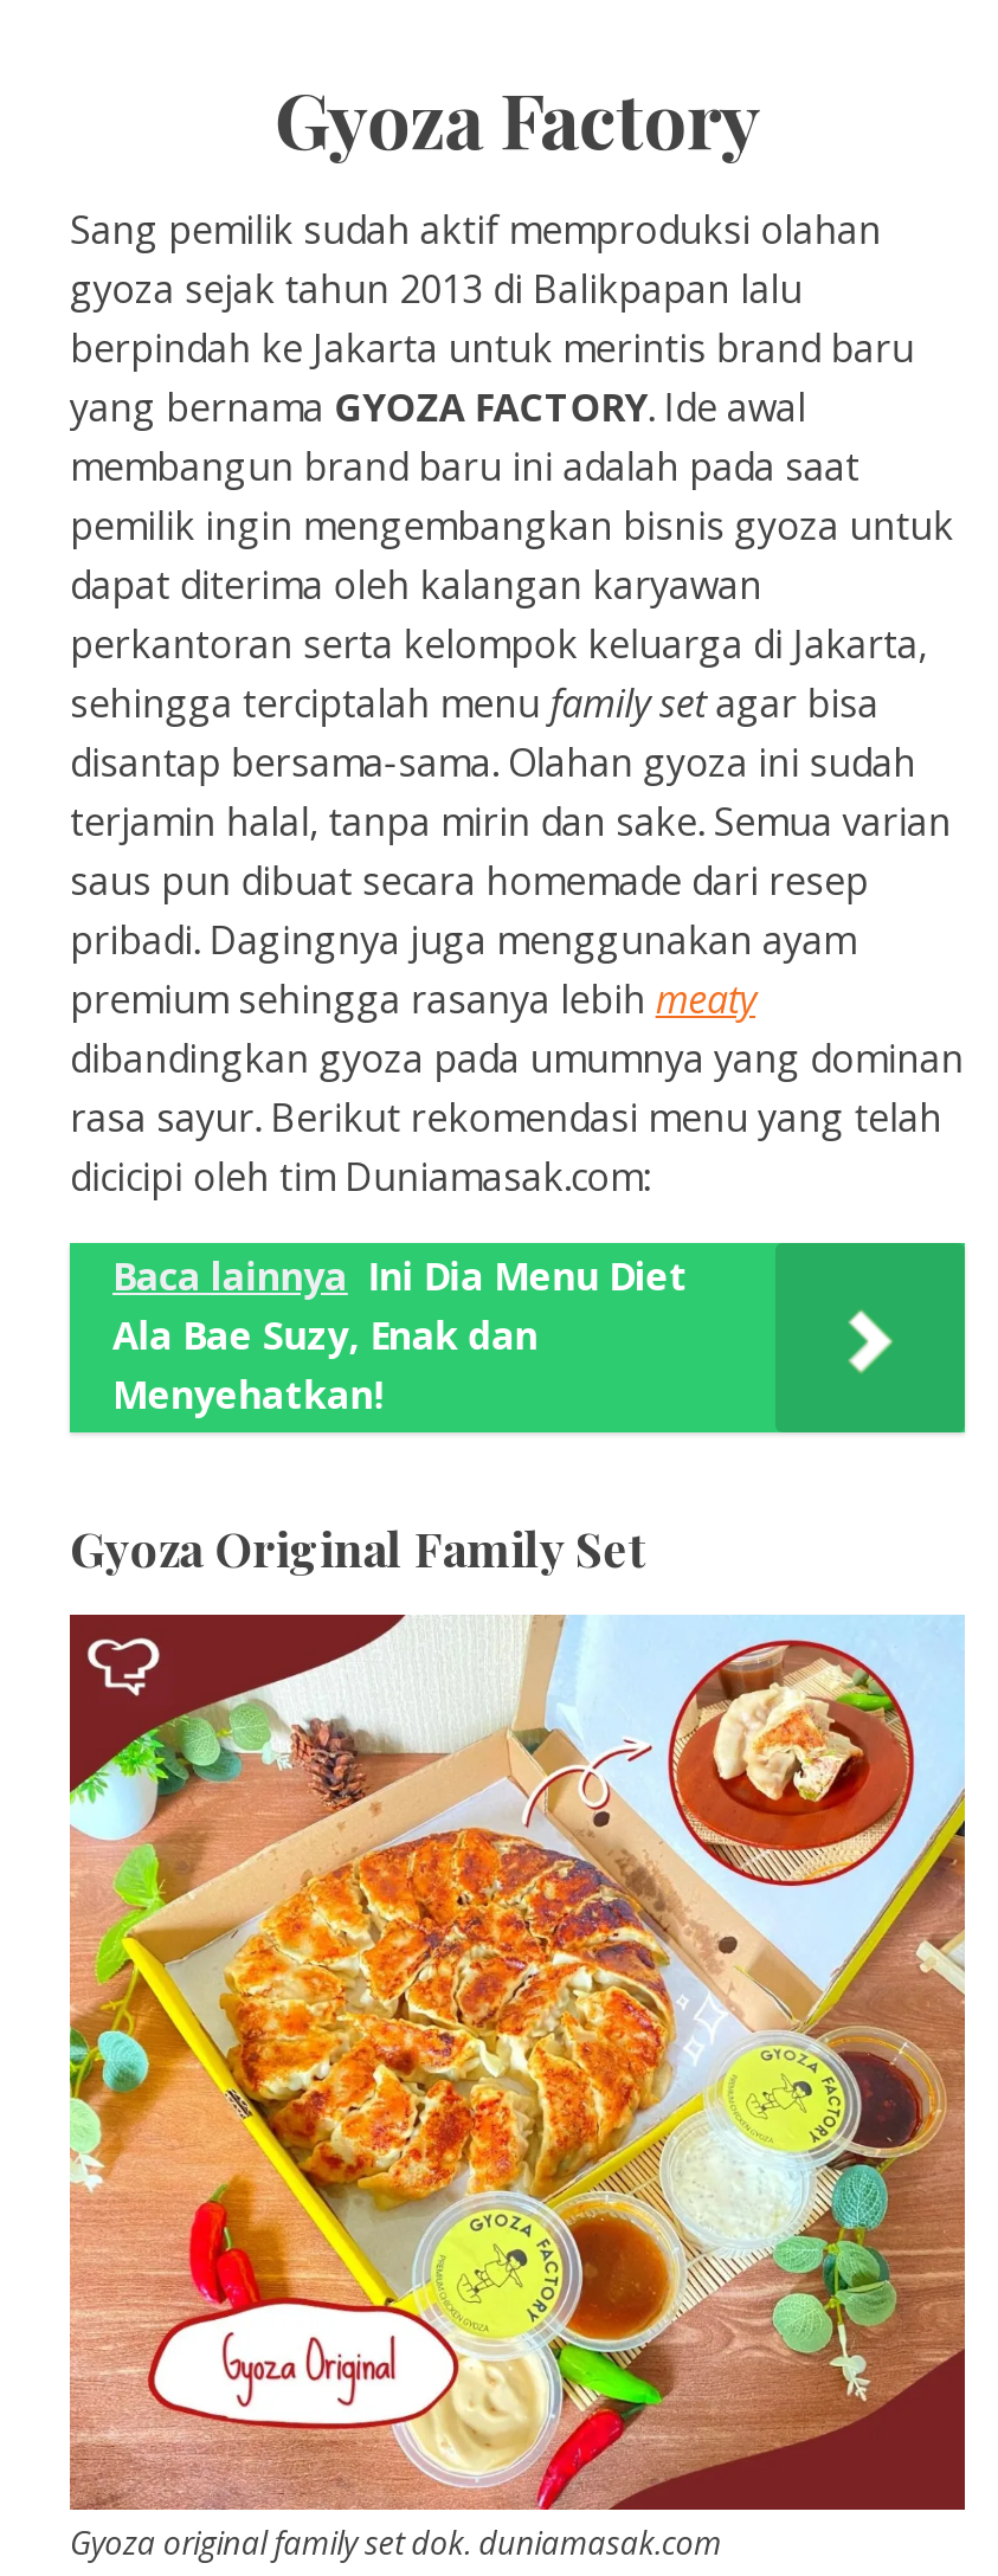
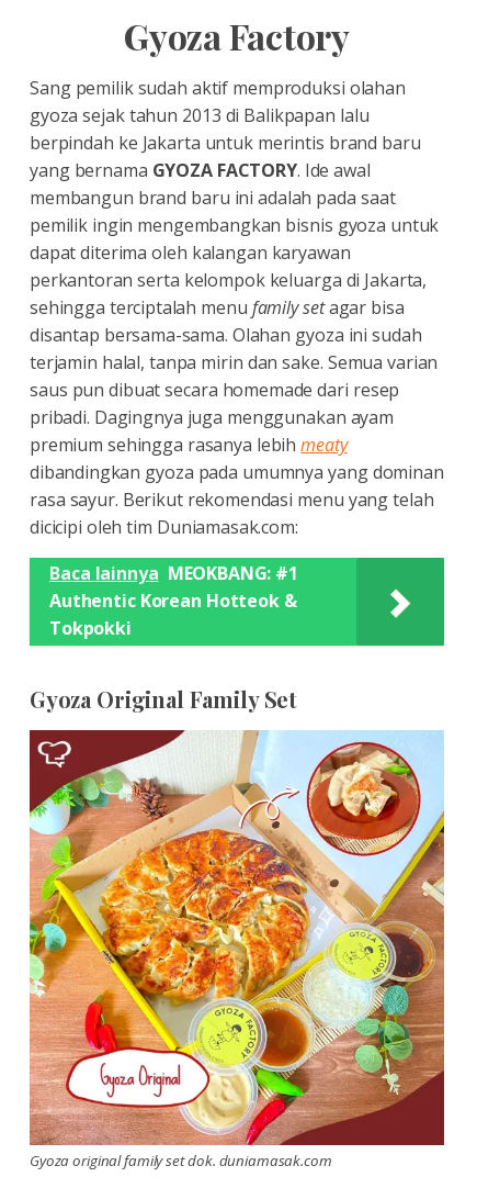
- Baca lainnya Ini Dia Menu Diet
- Ala Bae Suzy, Enak dan
- Menyehatkan!
+ Baca lainnya MEOKBANG: #1
+ Authentic Korean Hotteok &
+ Tokpokki
